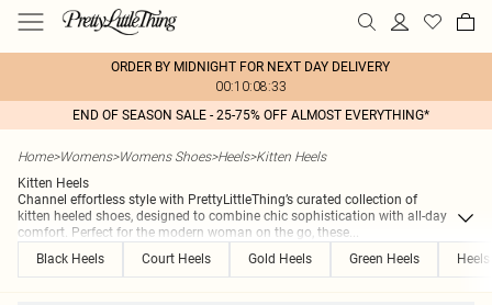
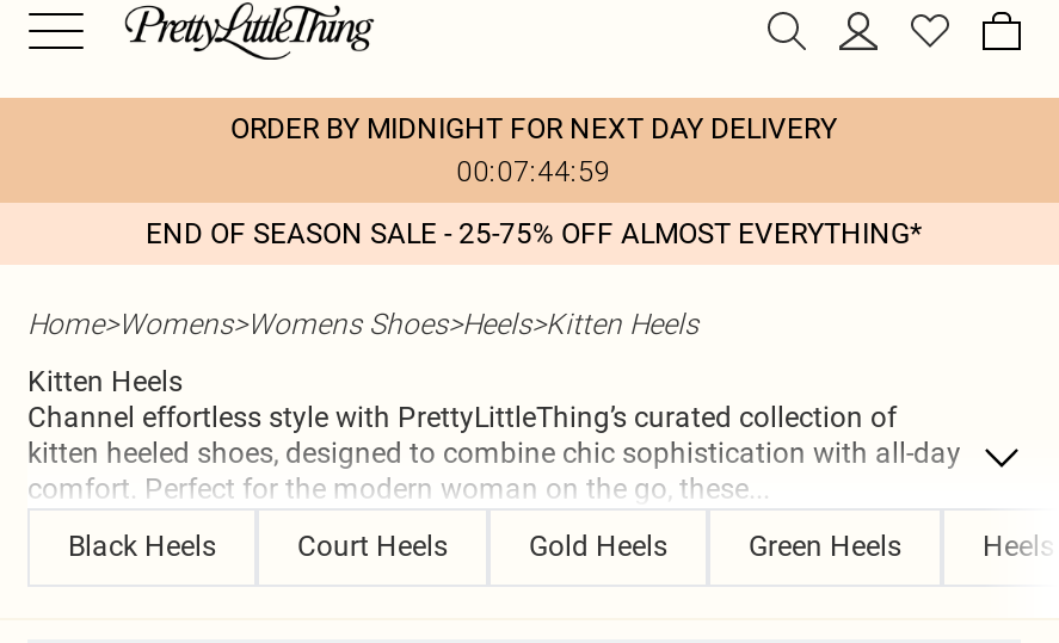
- 00:10:08:33
+ 00:07:44:59
